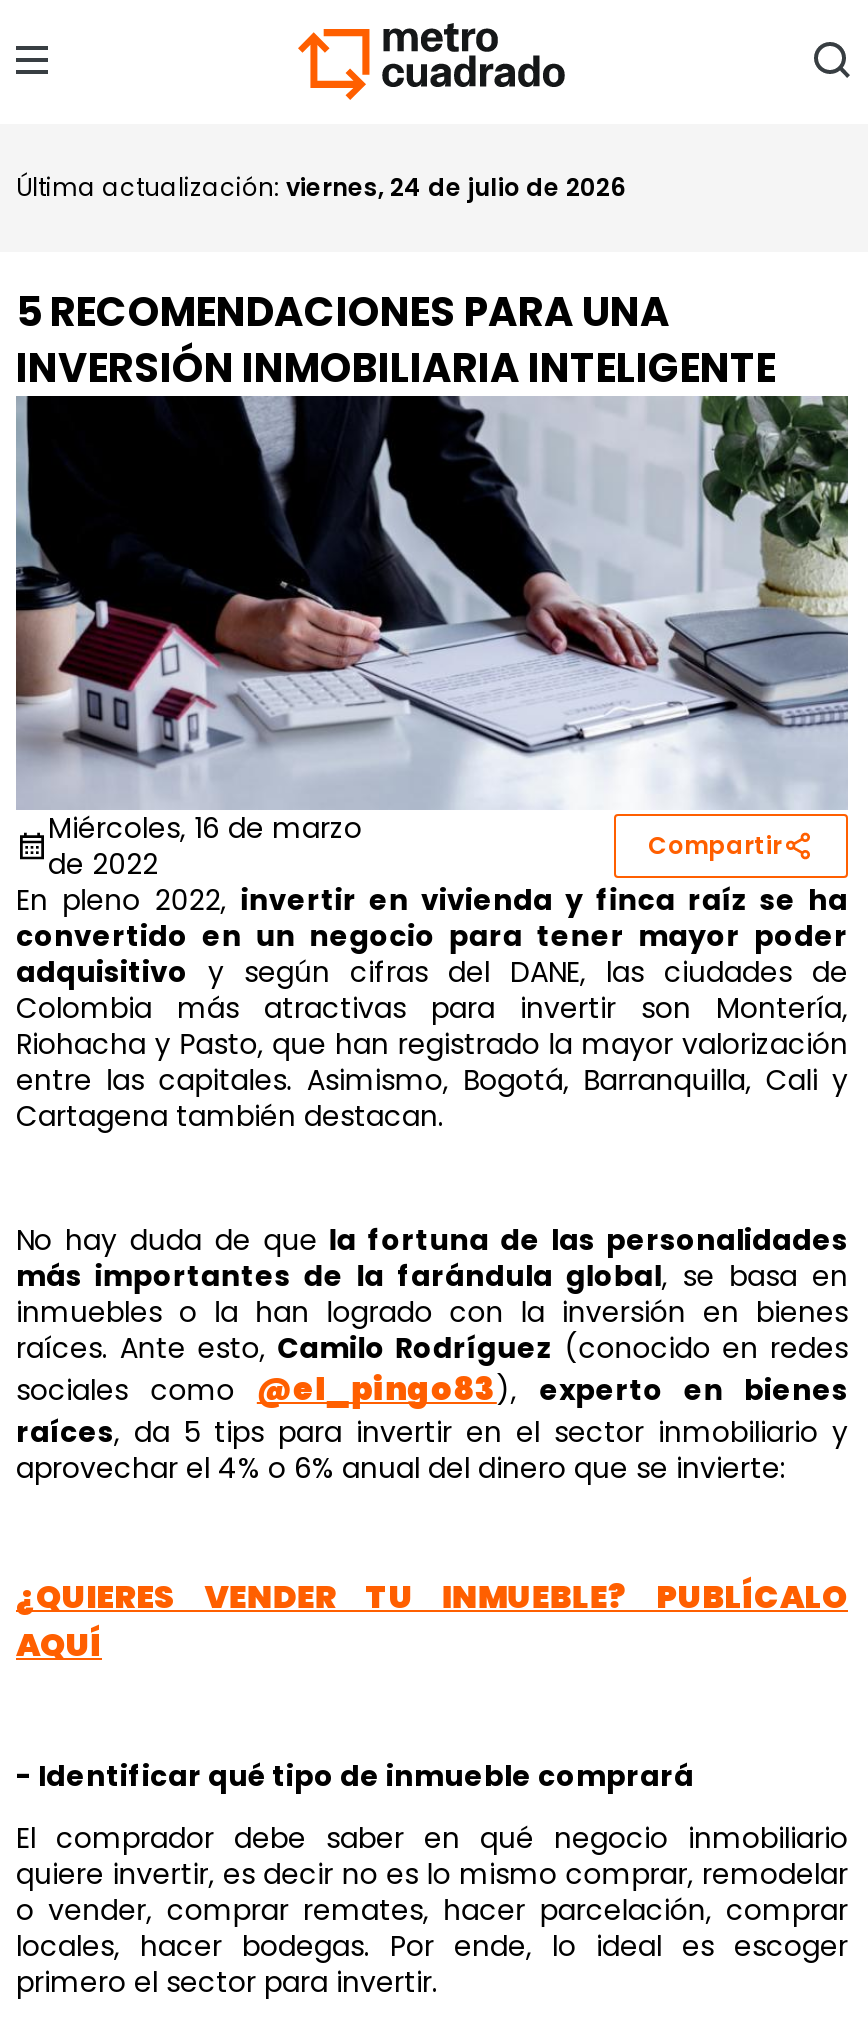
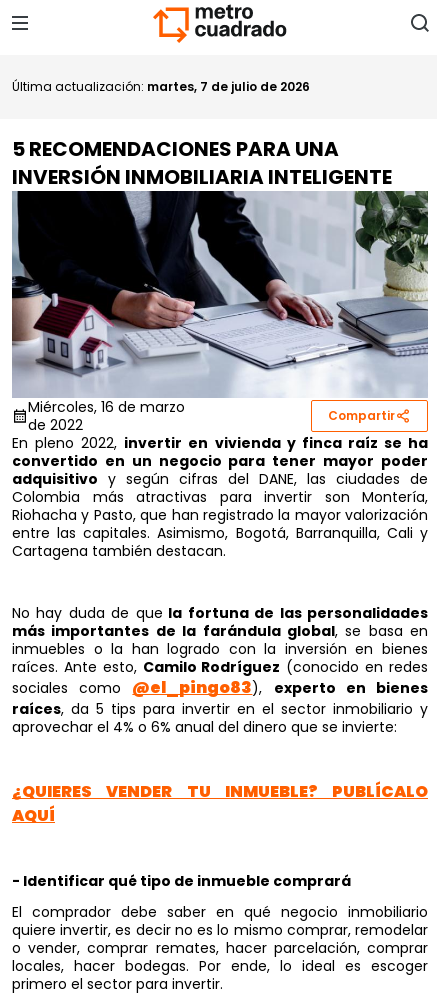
- Última actualización: viernes, 24 de julio de 2026
+ Última actualización: martes, 7 de julio de 2026
